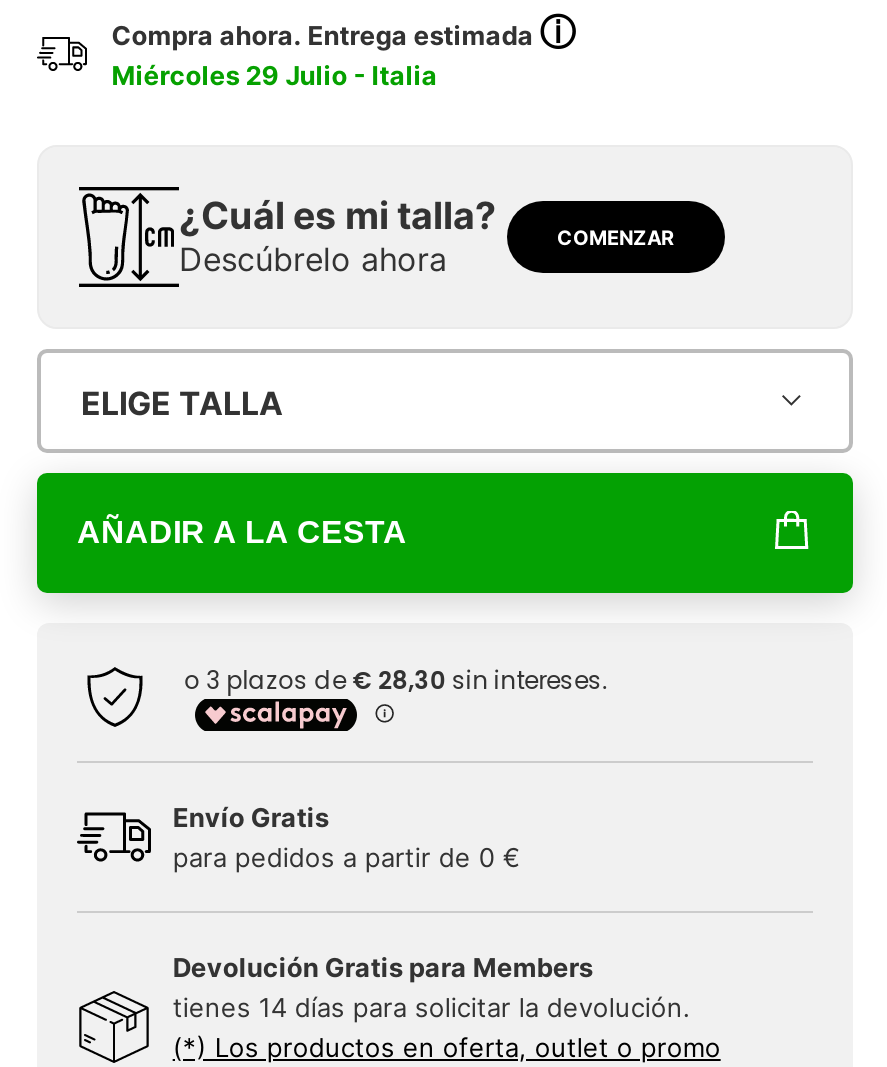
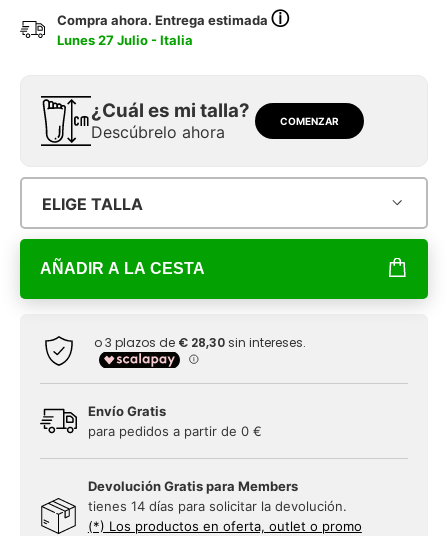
- Miércoles 29 Julio - Italia
+ Lunes 27 Julio - Italia
